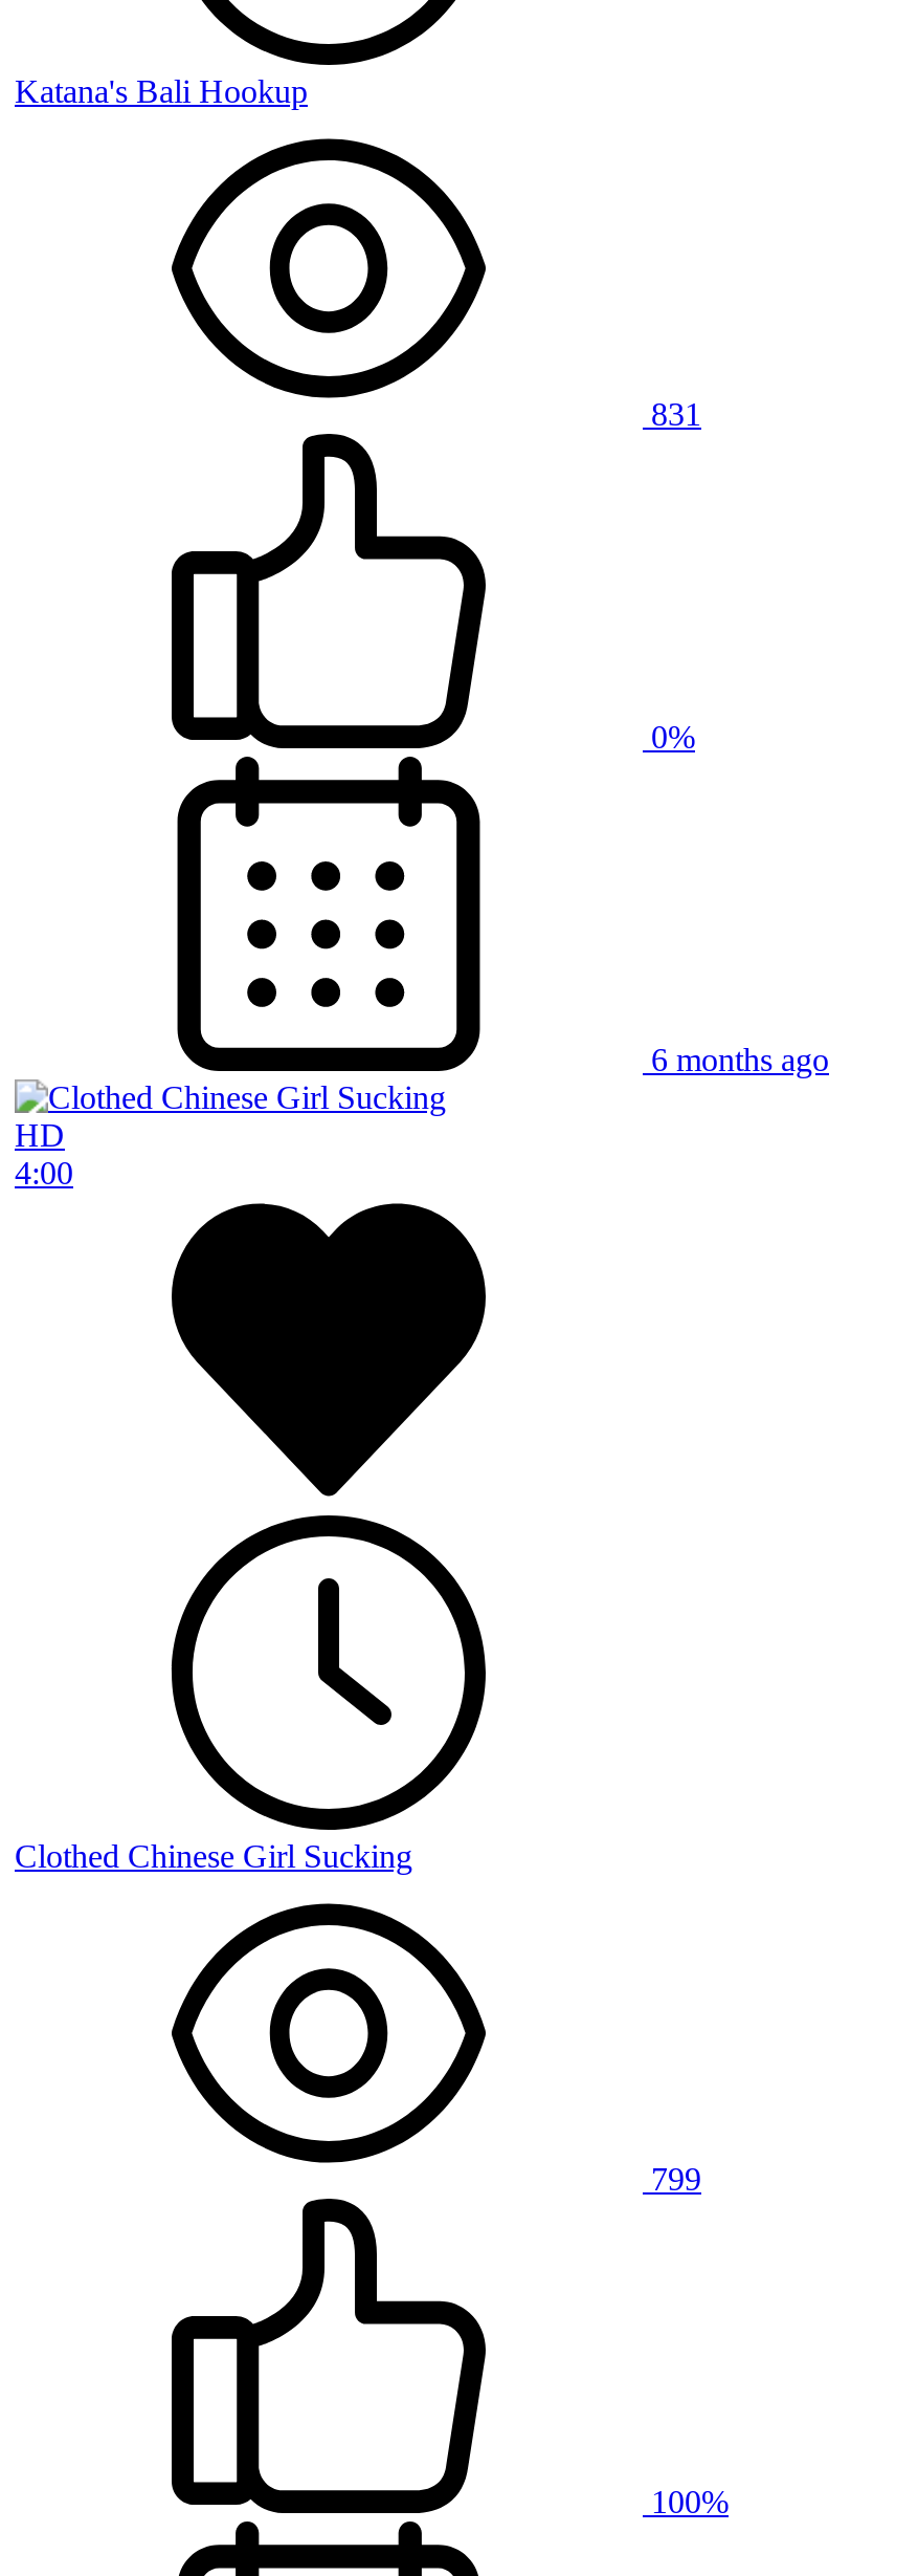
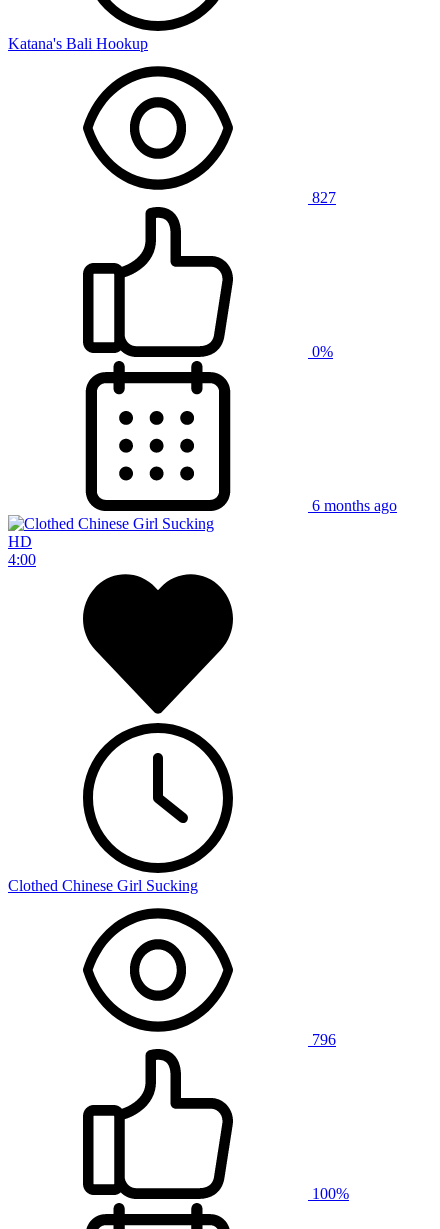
- 831
+ 827

- 799
+ 796
